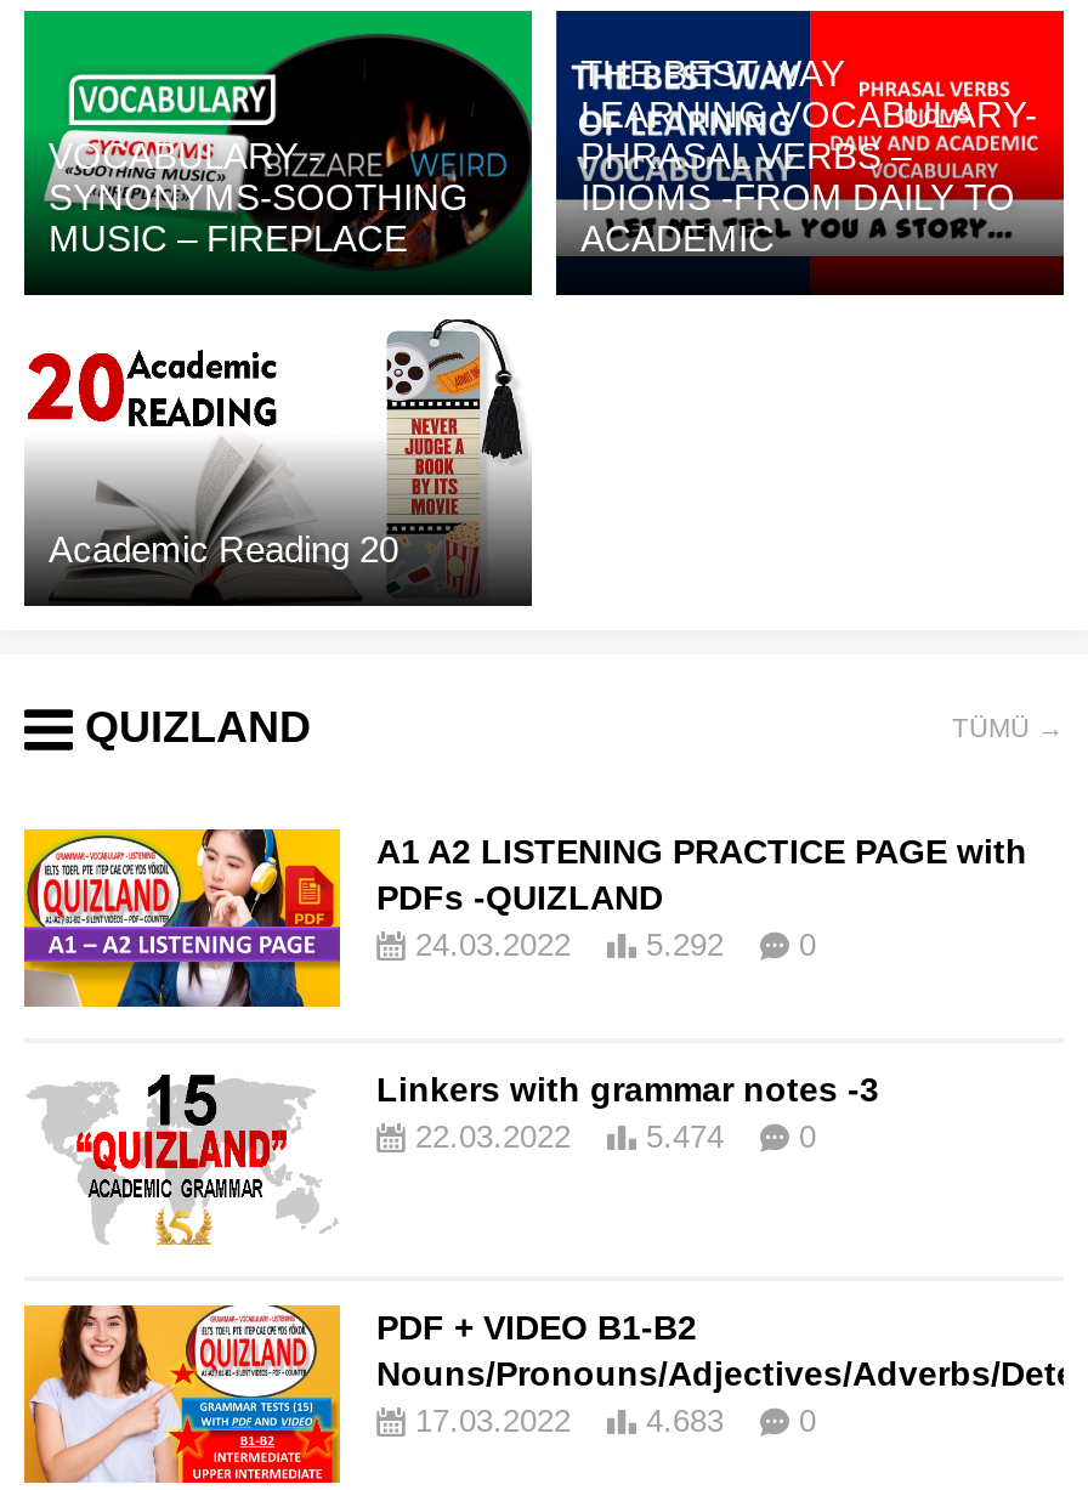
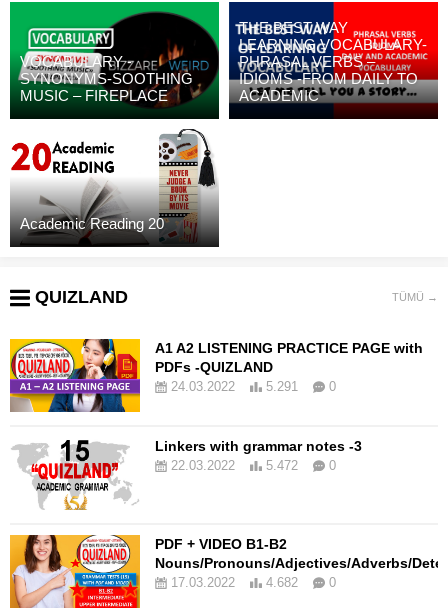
- 5.292
+ 5.291

- 5.474
+ 5.472

- 4.683
+ 4.682
